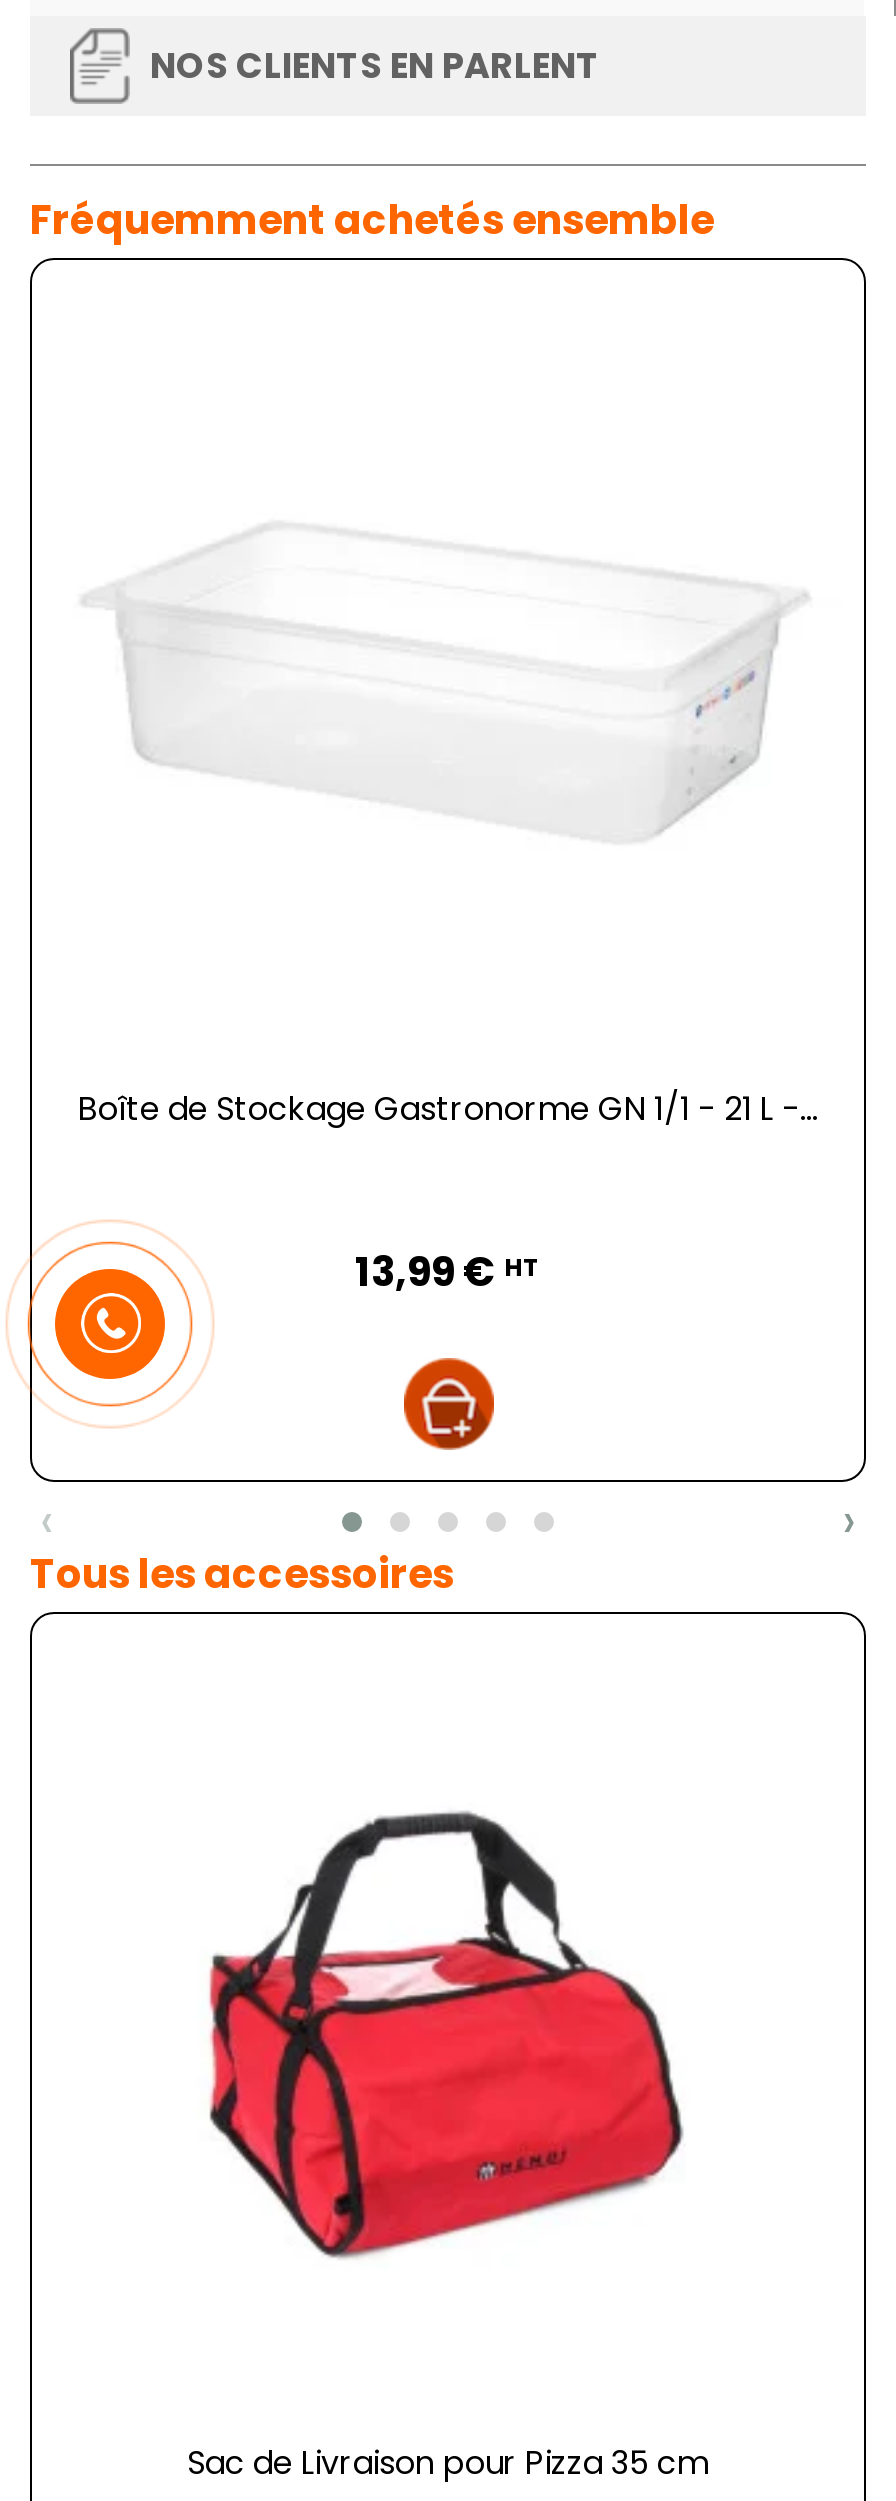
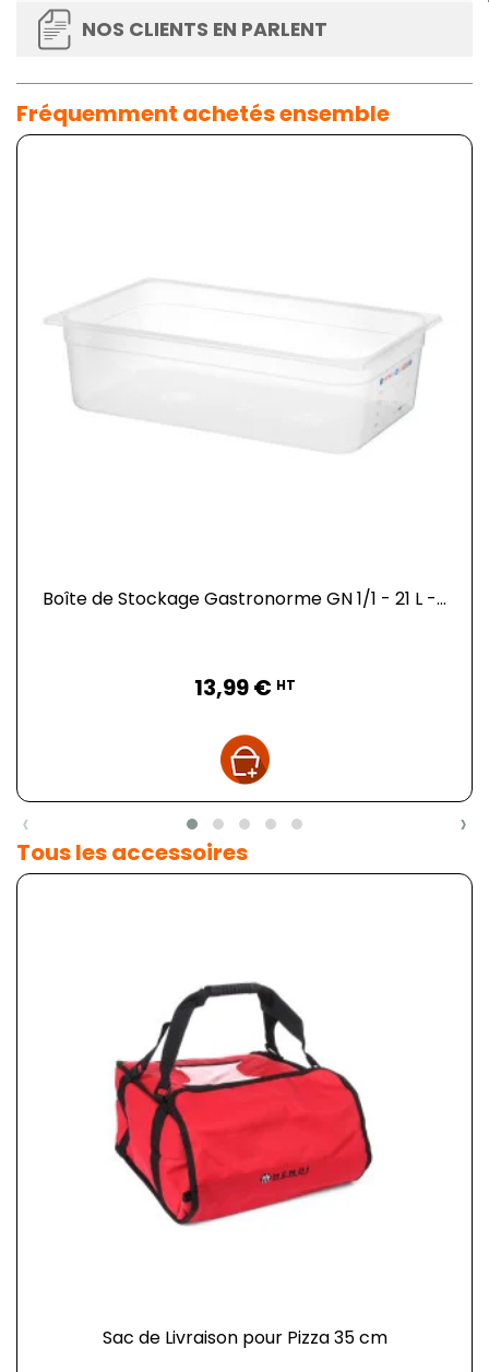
- [image]
